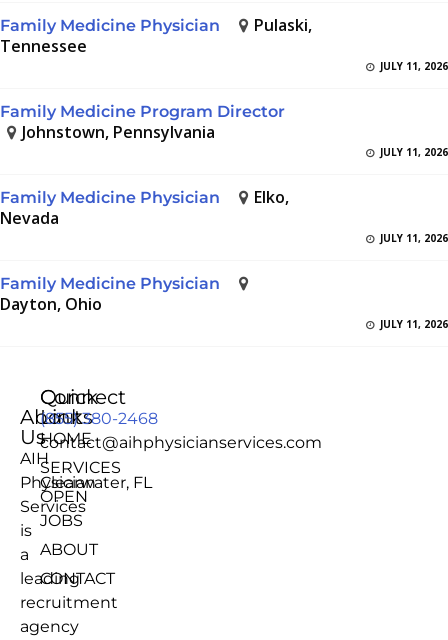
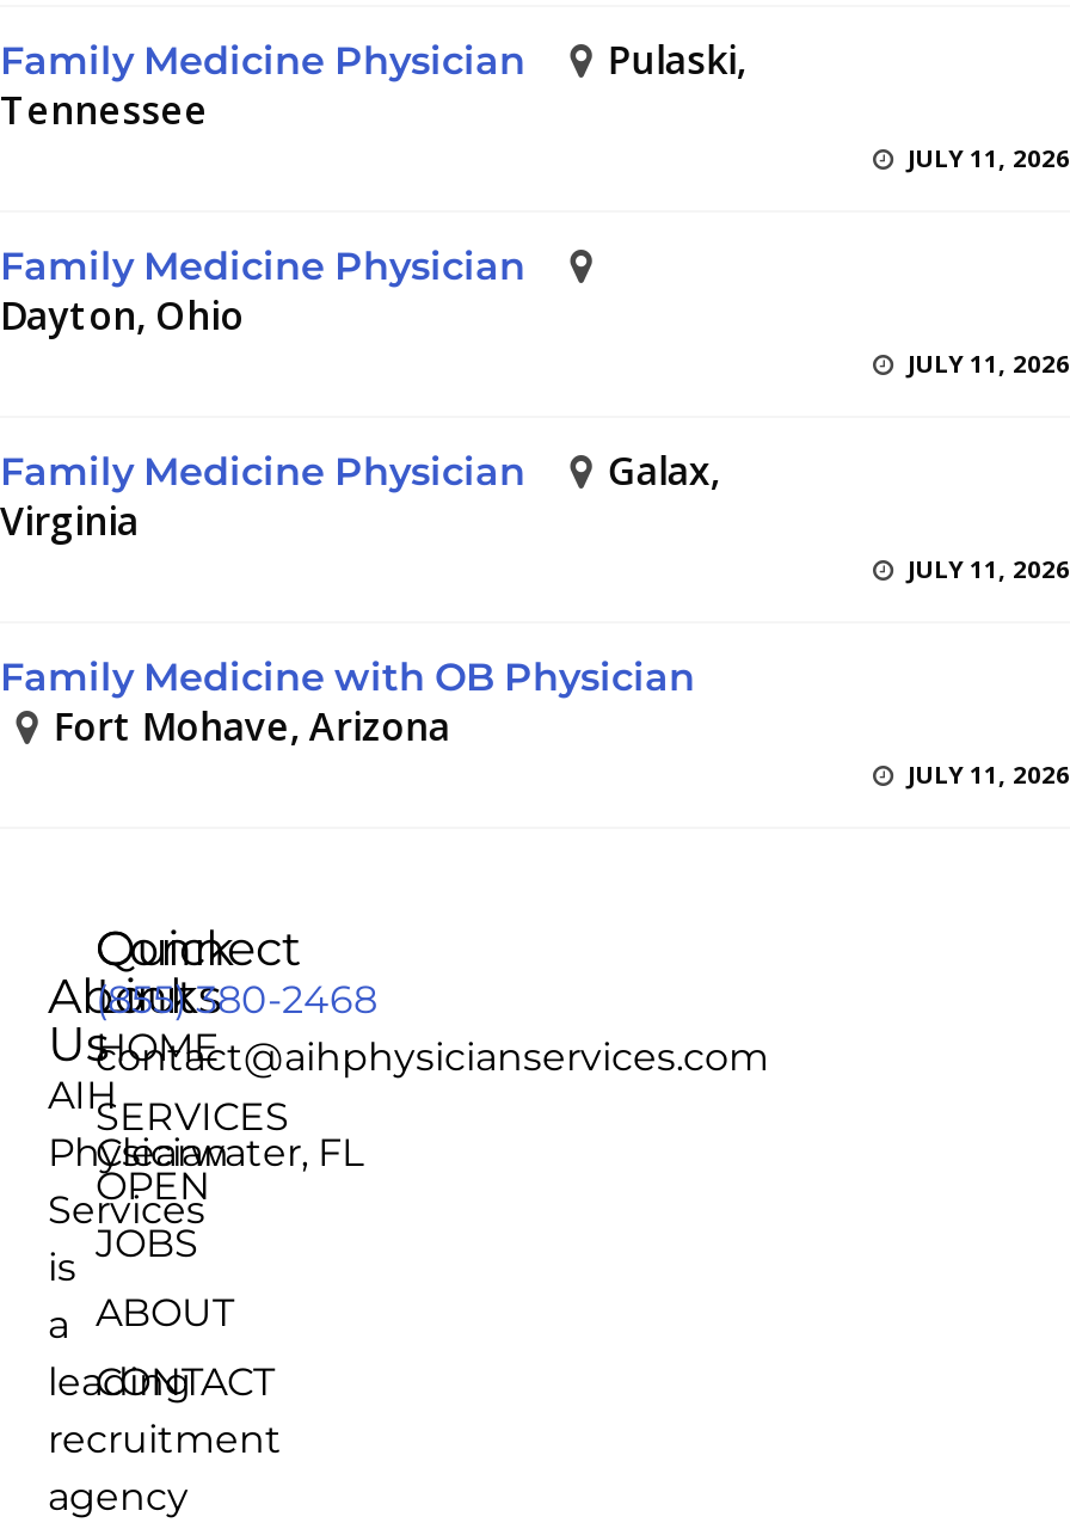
- Family Medicine Program Director
- Johnstown, Pennsylvania
+ Family Medicine Physician
+ Dayton, Ohio

- Elko,
- Nevada
+ Galax,
+ Virginia

- Family Medicine Physician
- Dayton, Ohio
+ Family Medicine with OB Physician
+ Fort Mohave, Arizona
